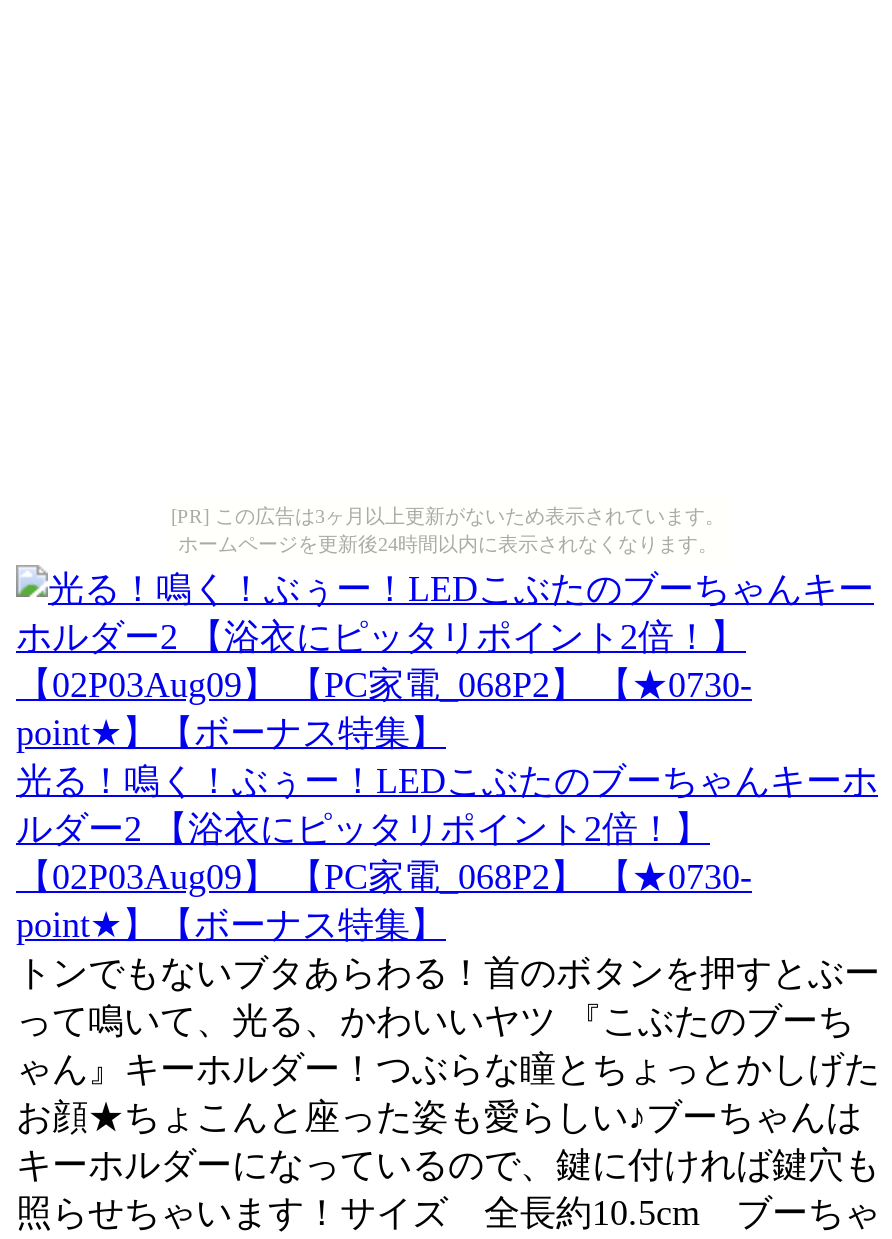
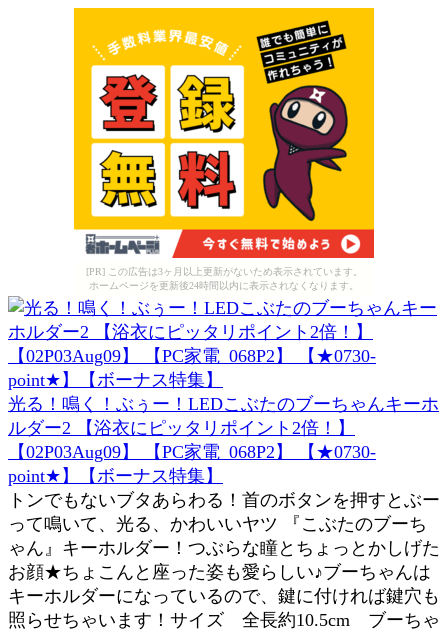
+ [image]
